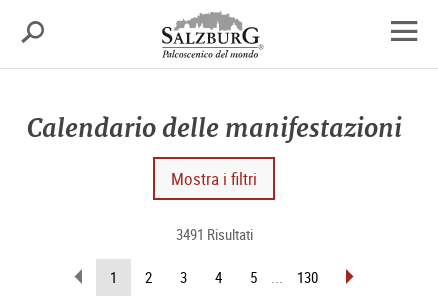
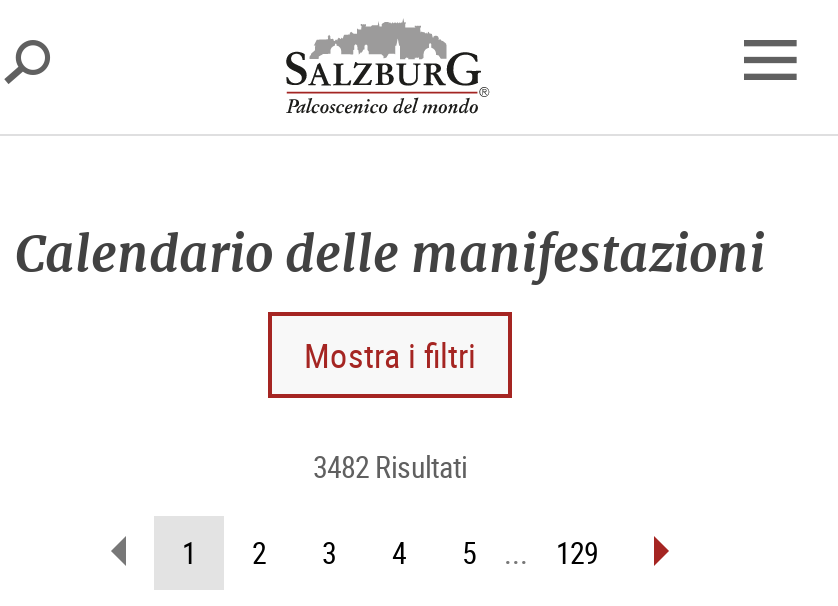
- 3491 Risultati
+ 3482 Risultati

- 130
+ 129
